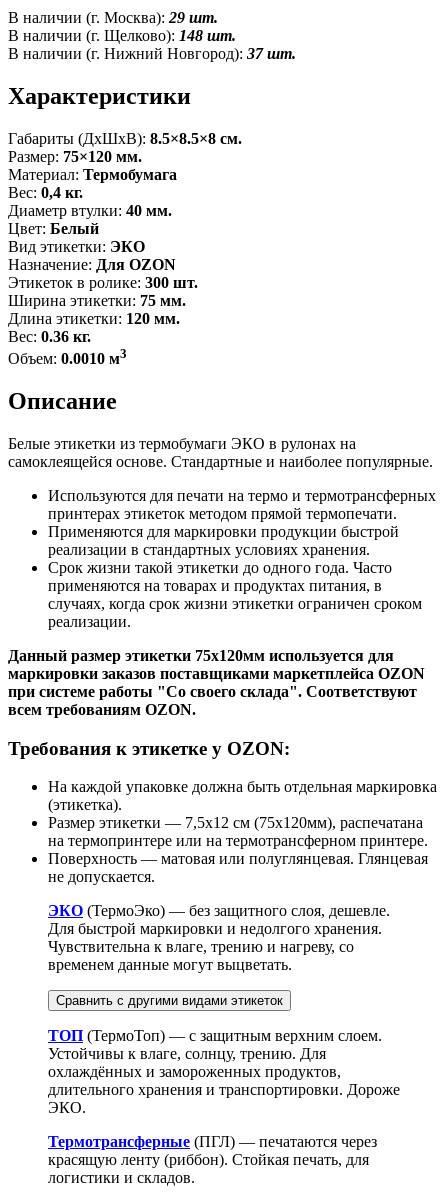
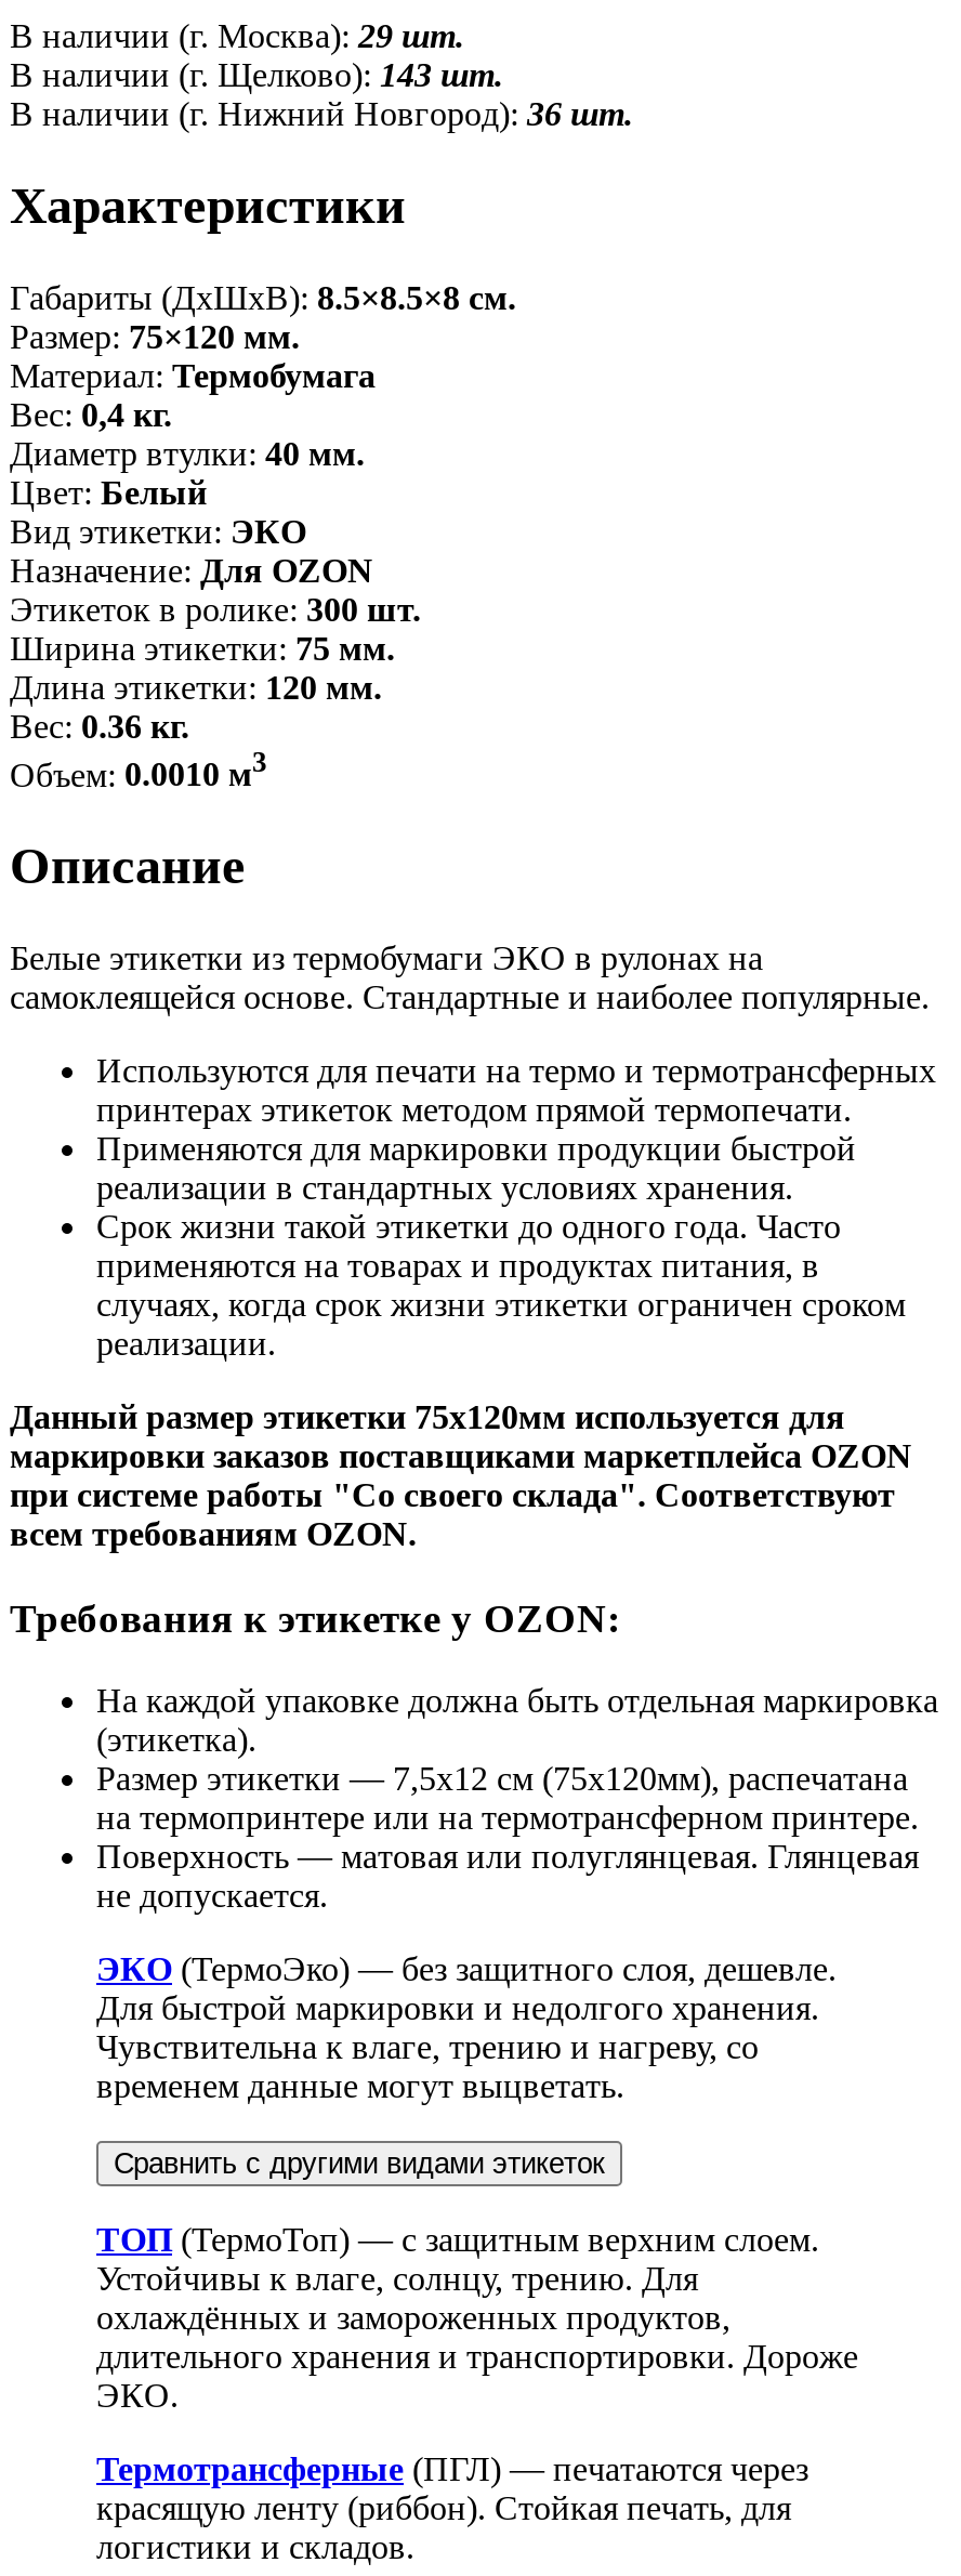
- В наличии (г. Щелково): 148 шт.
+ В наличии (г. Щелково): 143 шт.

- В наличии (г. Нижний Новгород): 37 шт.
+ В наличии (г. Нижний Новгород): 36 шт.
